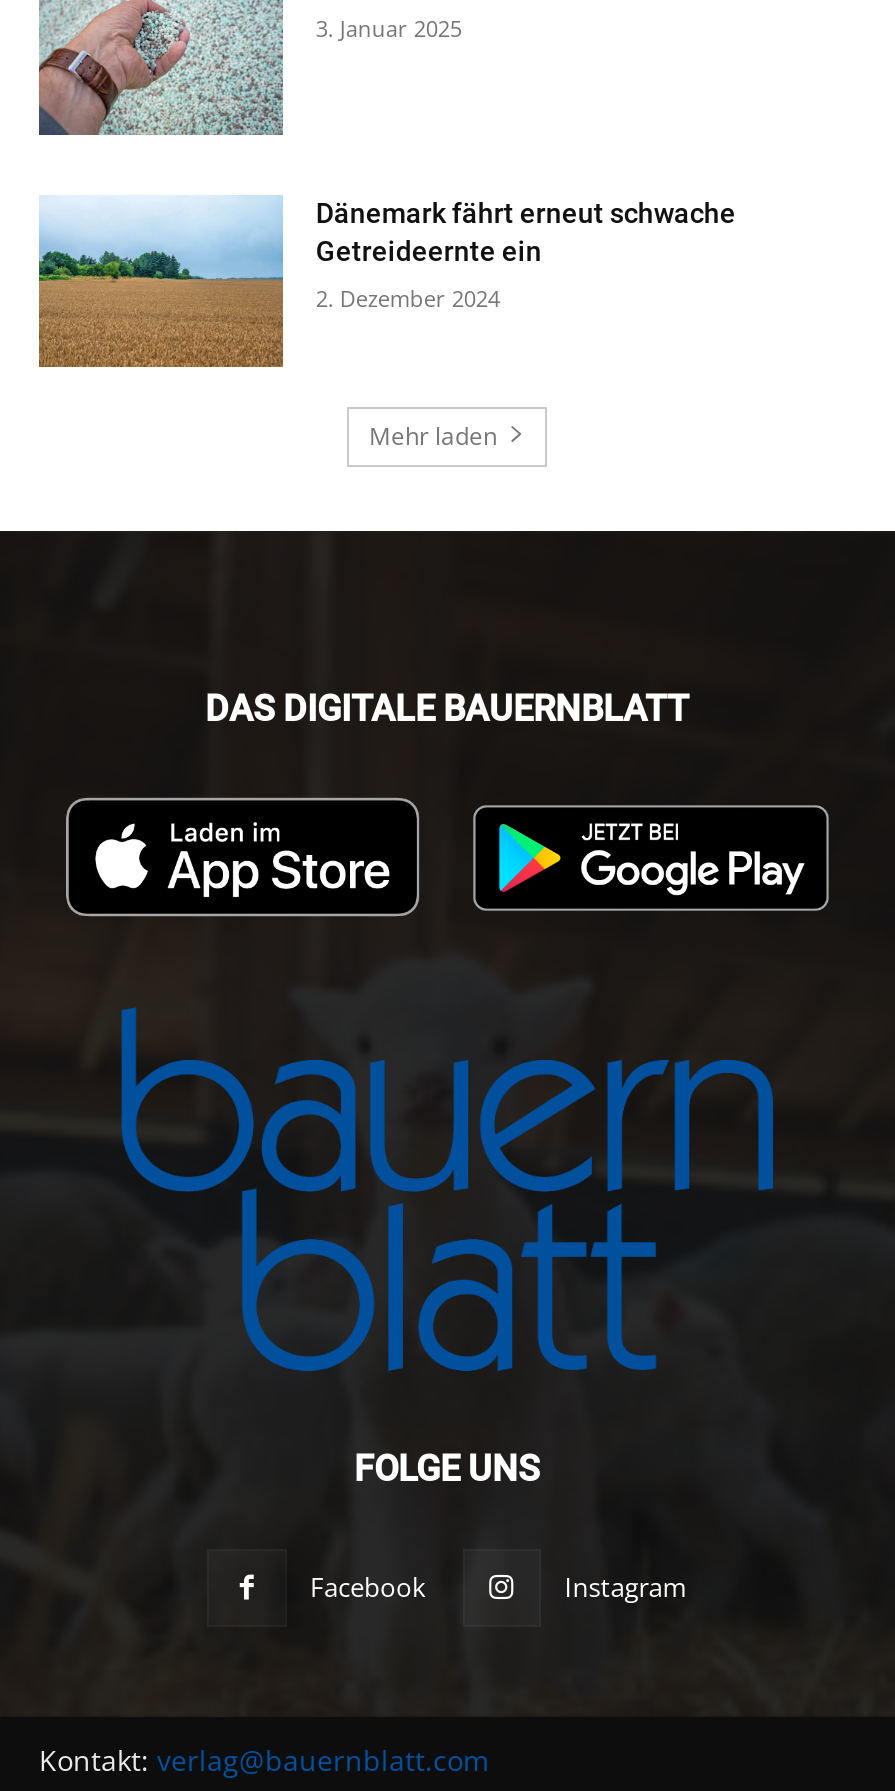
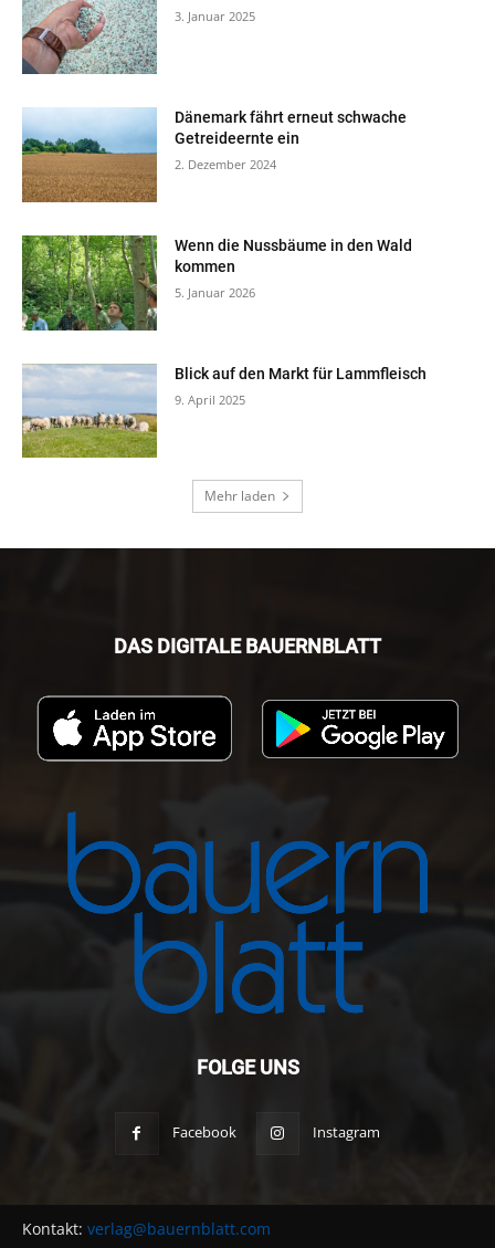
+ [image]
+ Wenn die Nussbäume in den Wald
+ kommen
+ 5. Januar 2026

+ [image]
+ Blick auf den Markt für Lammfleisch
+ 9. April 2025
